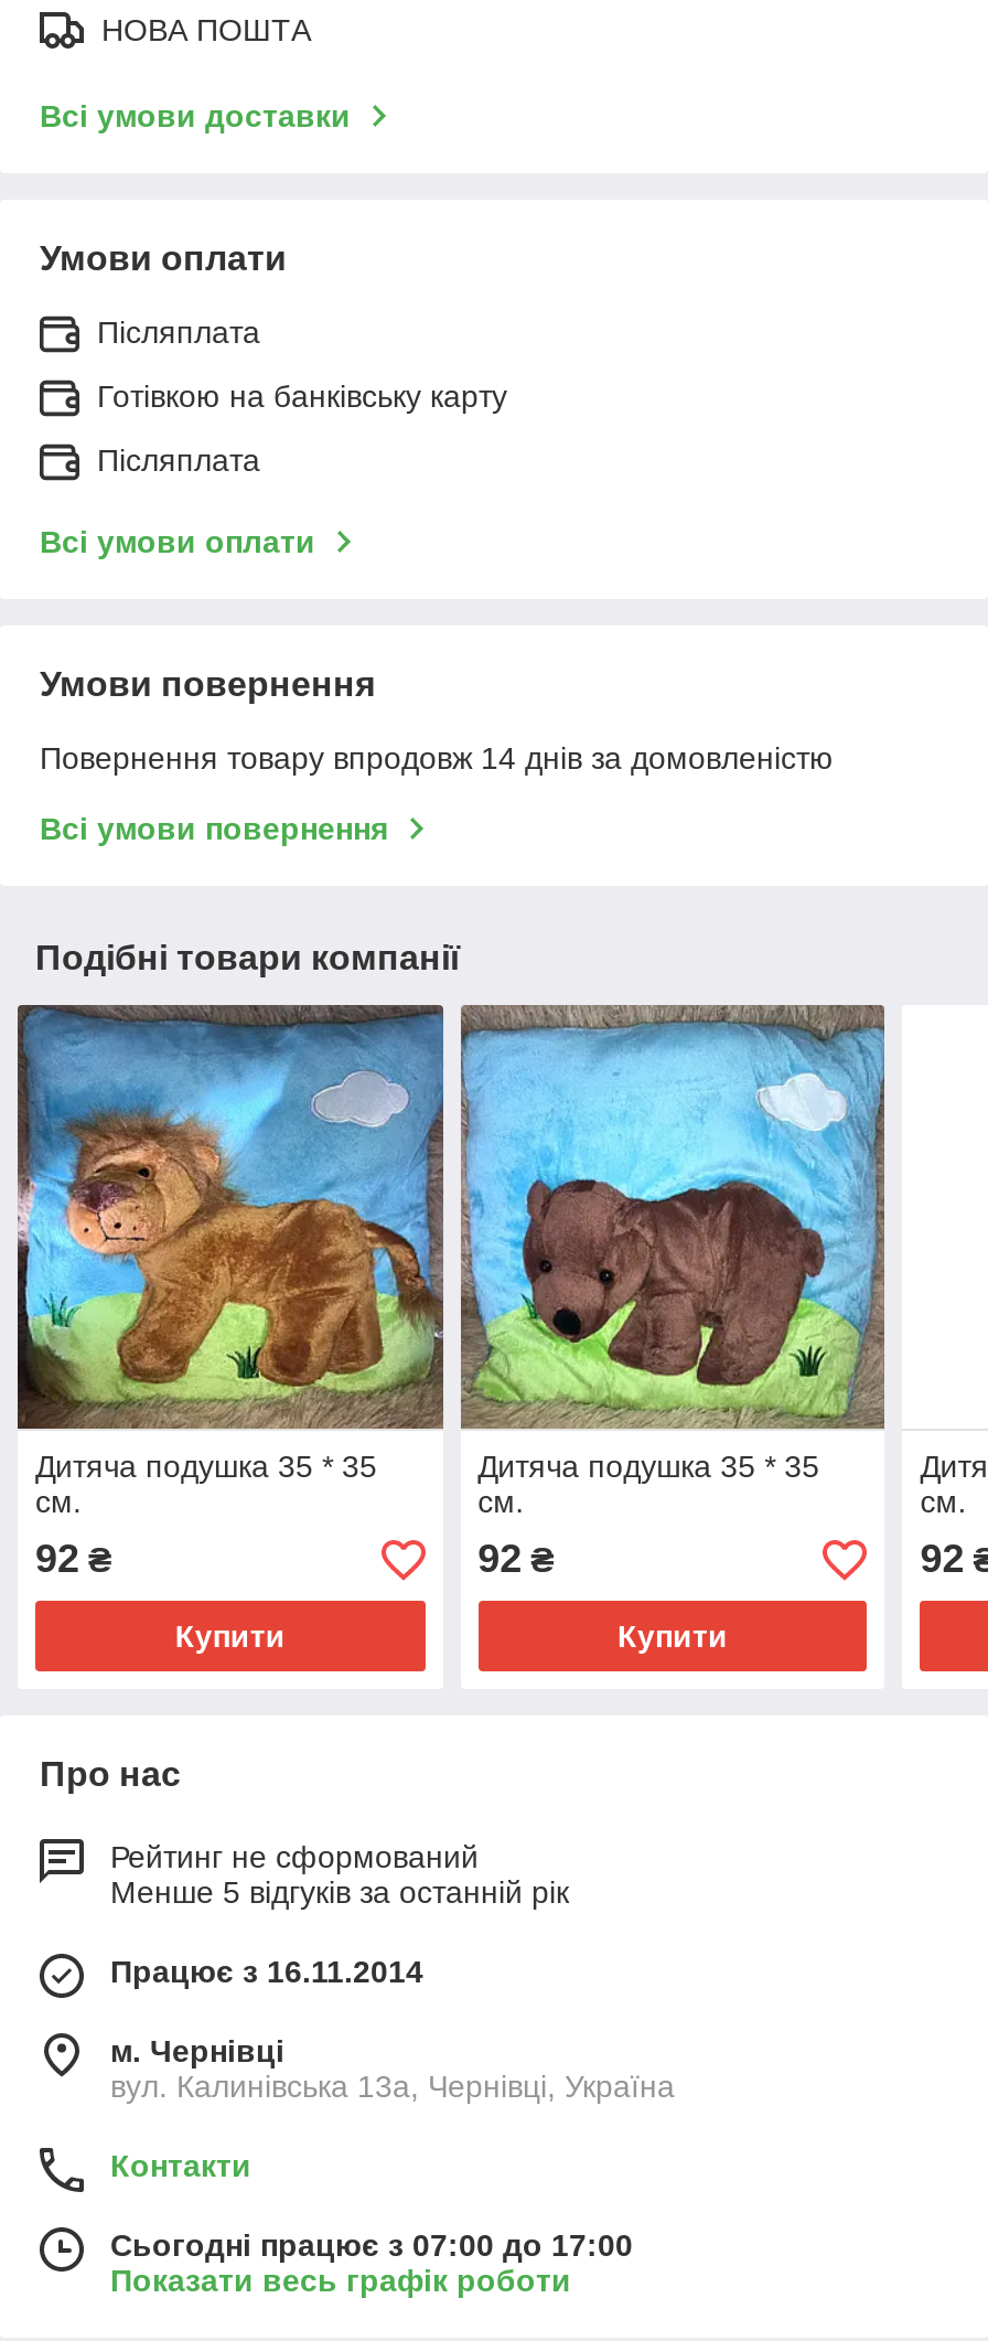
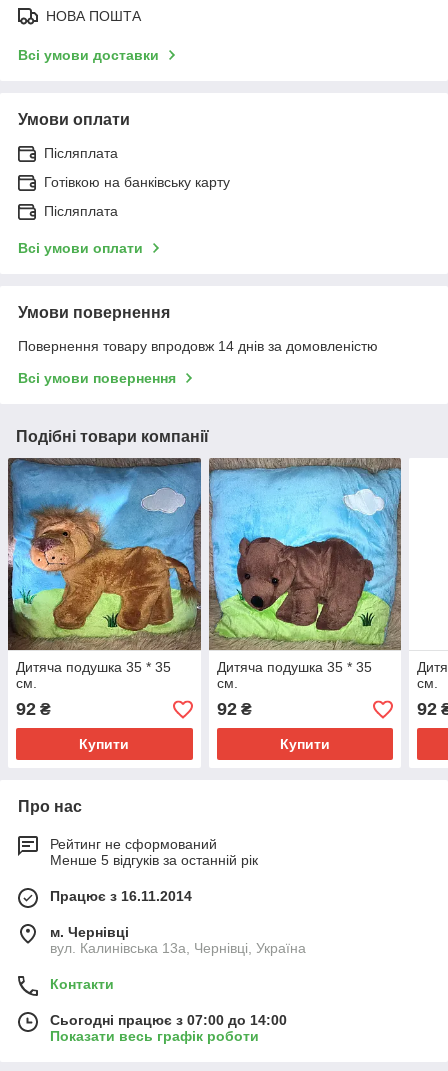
- Сьогодні працює з 07:00 до 17:00
+ Сьогодні працює з 07:00 до 14:00
